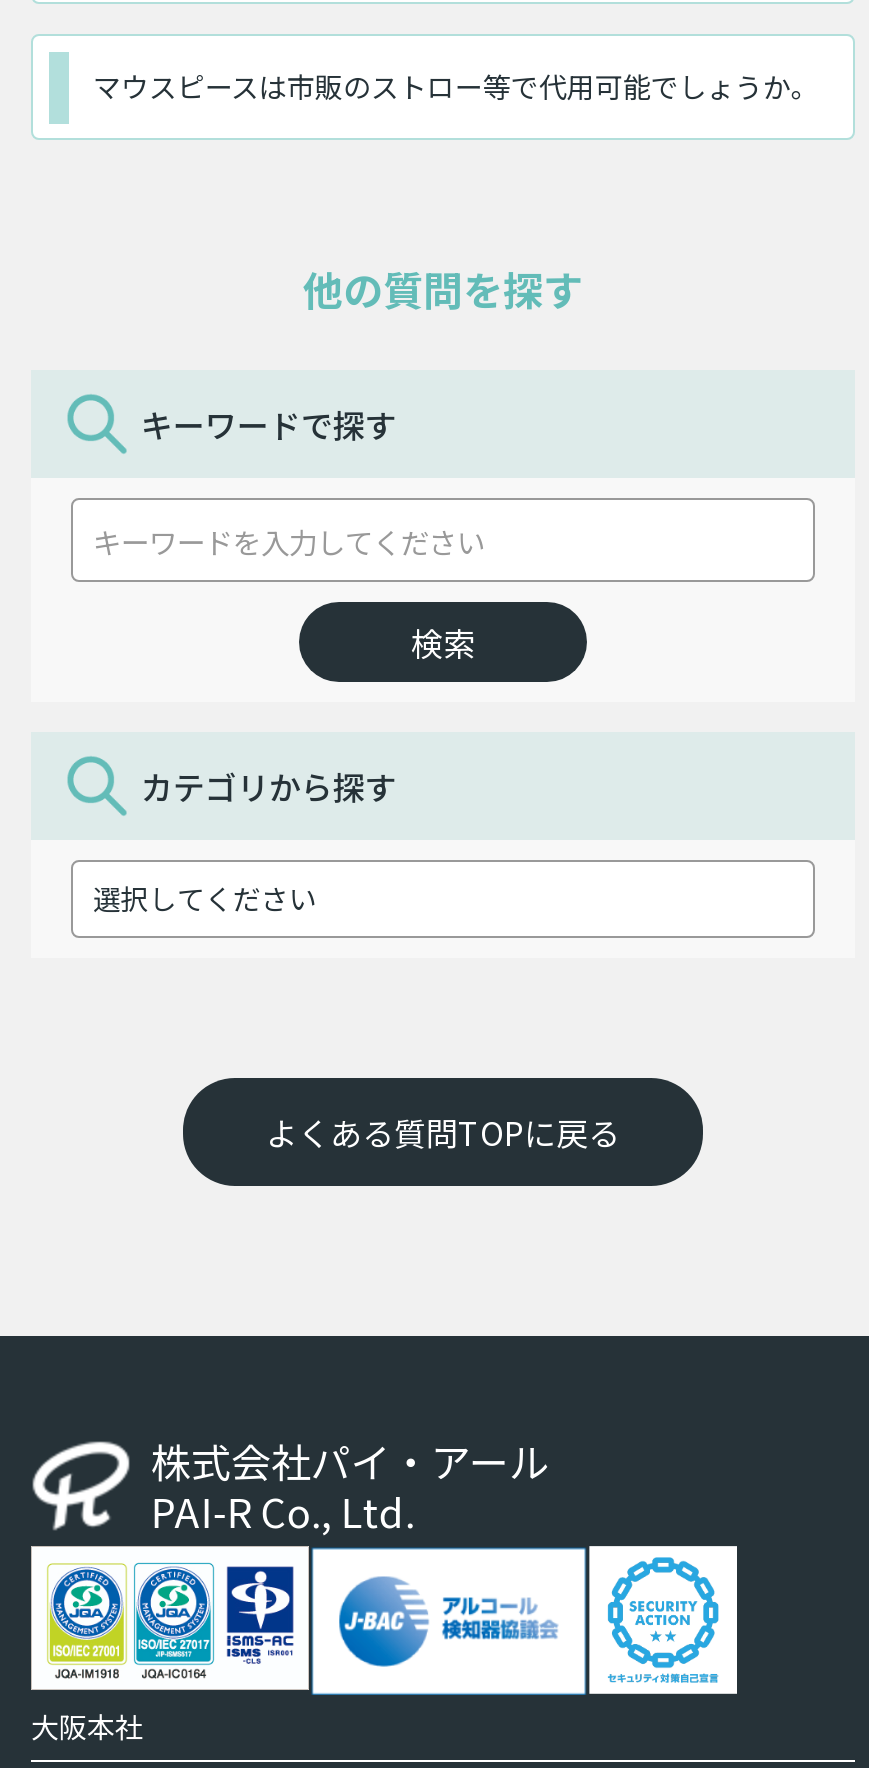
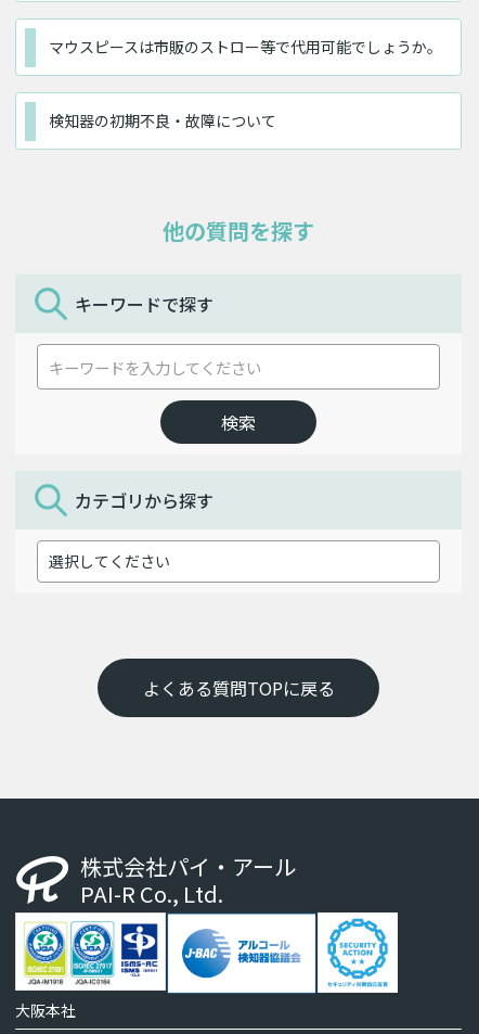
+ 検知器の初期不良・故障について
